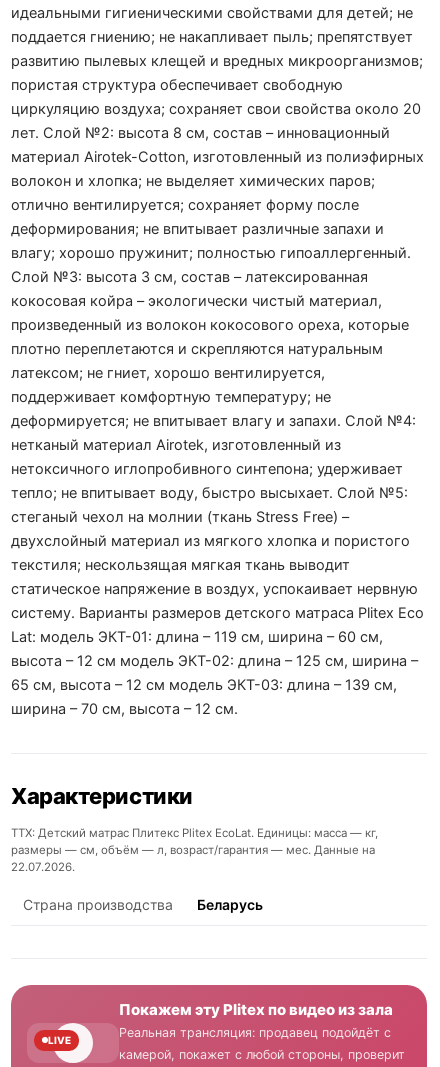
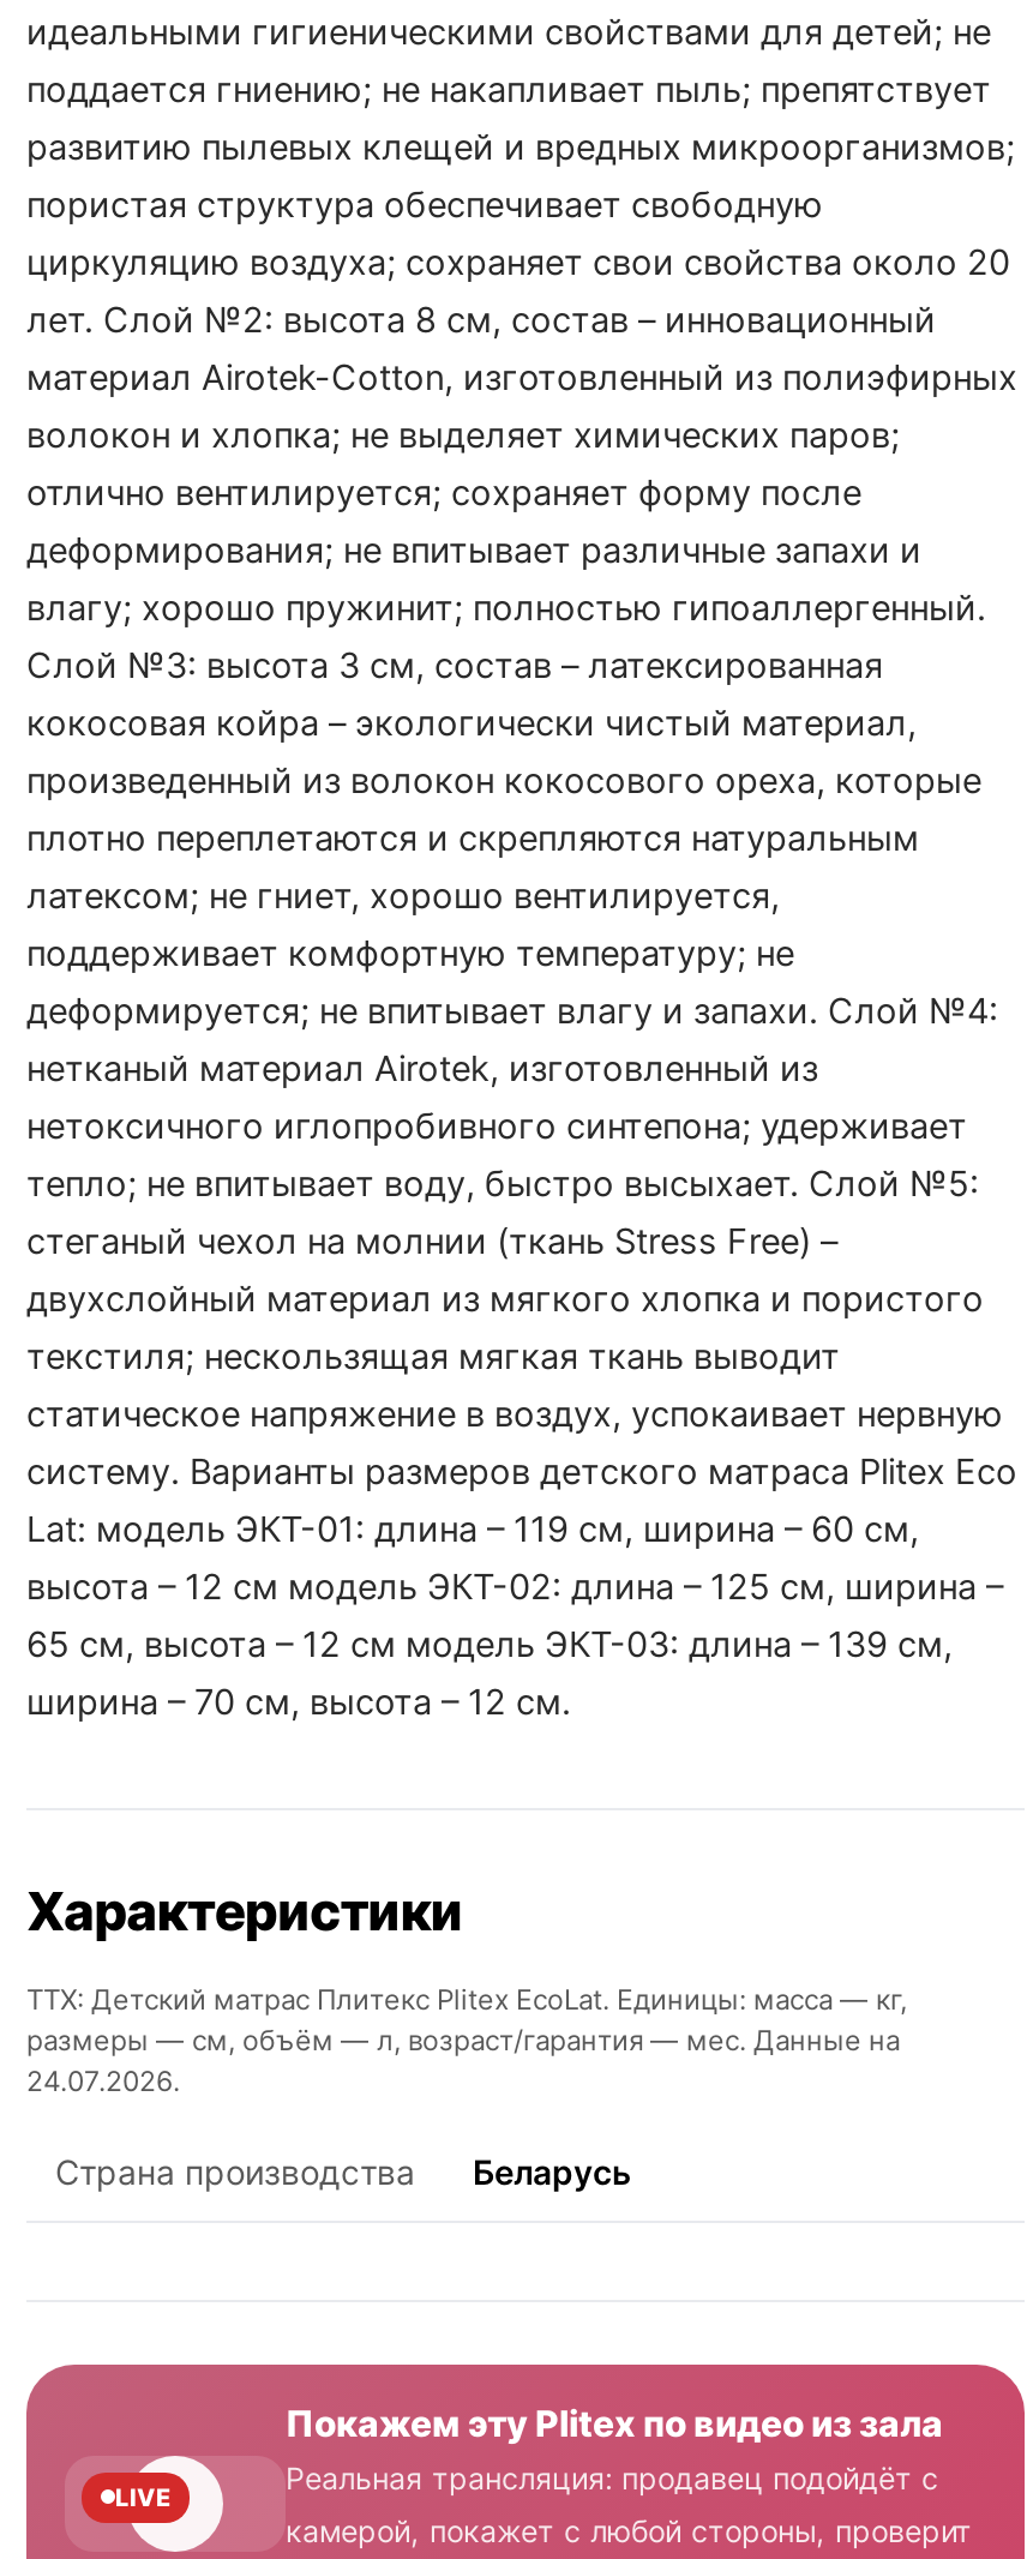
- 22.07.2026.
+ 24.07.2026.
